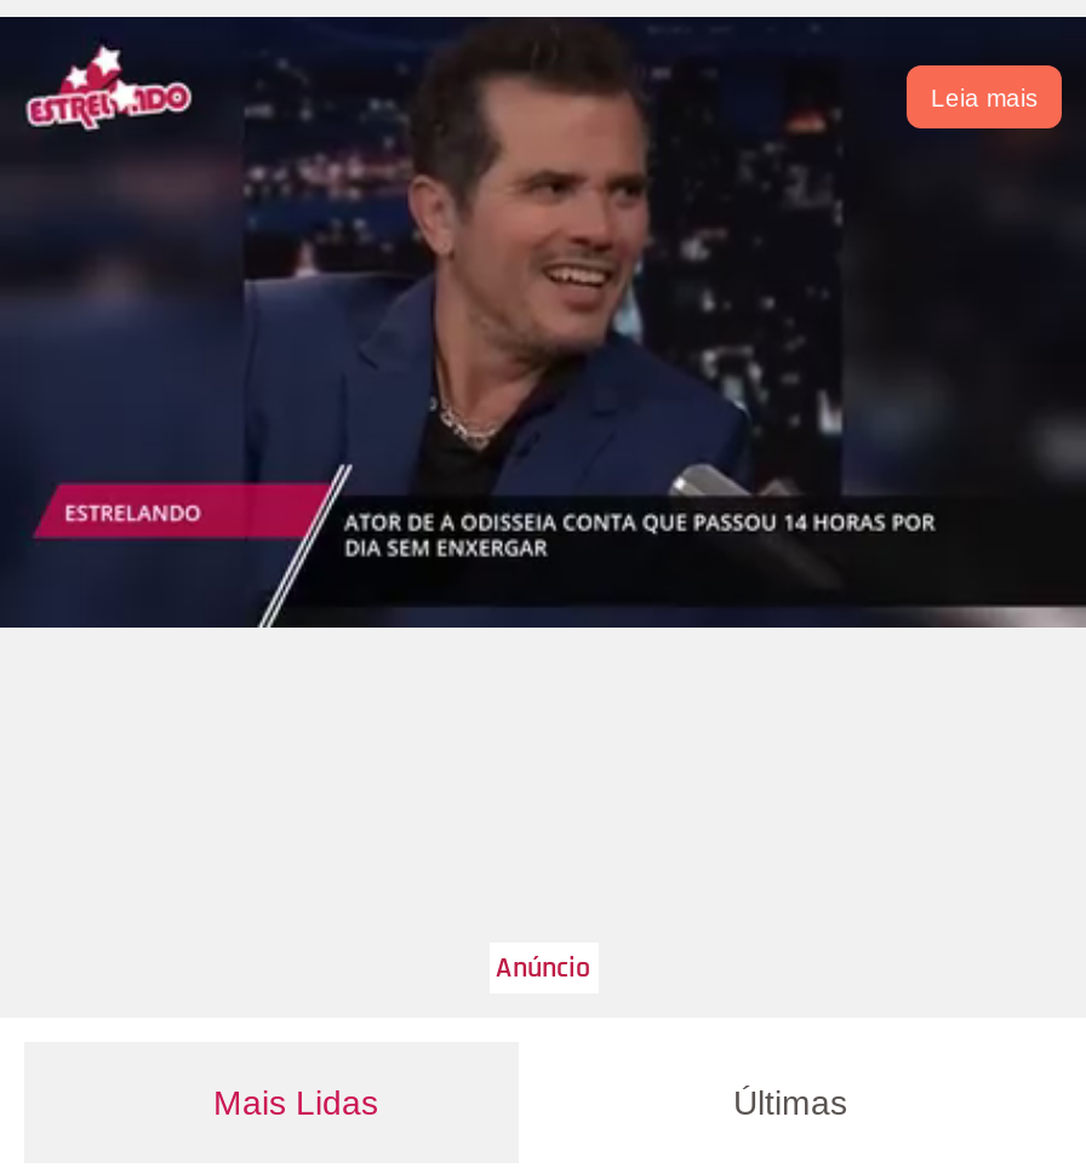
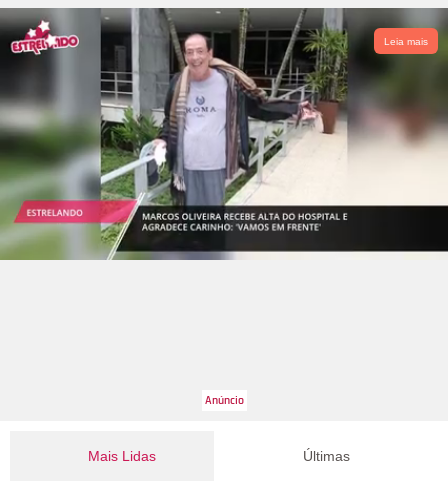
- [image]
+ [image]
